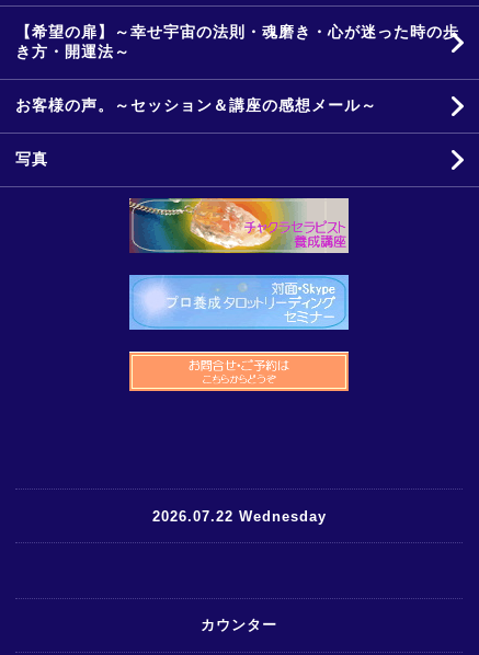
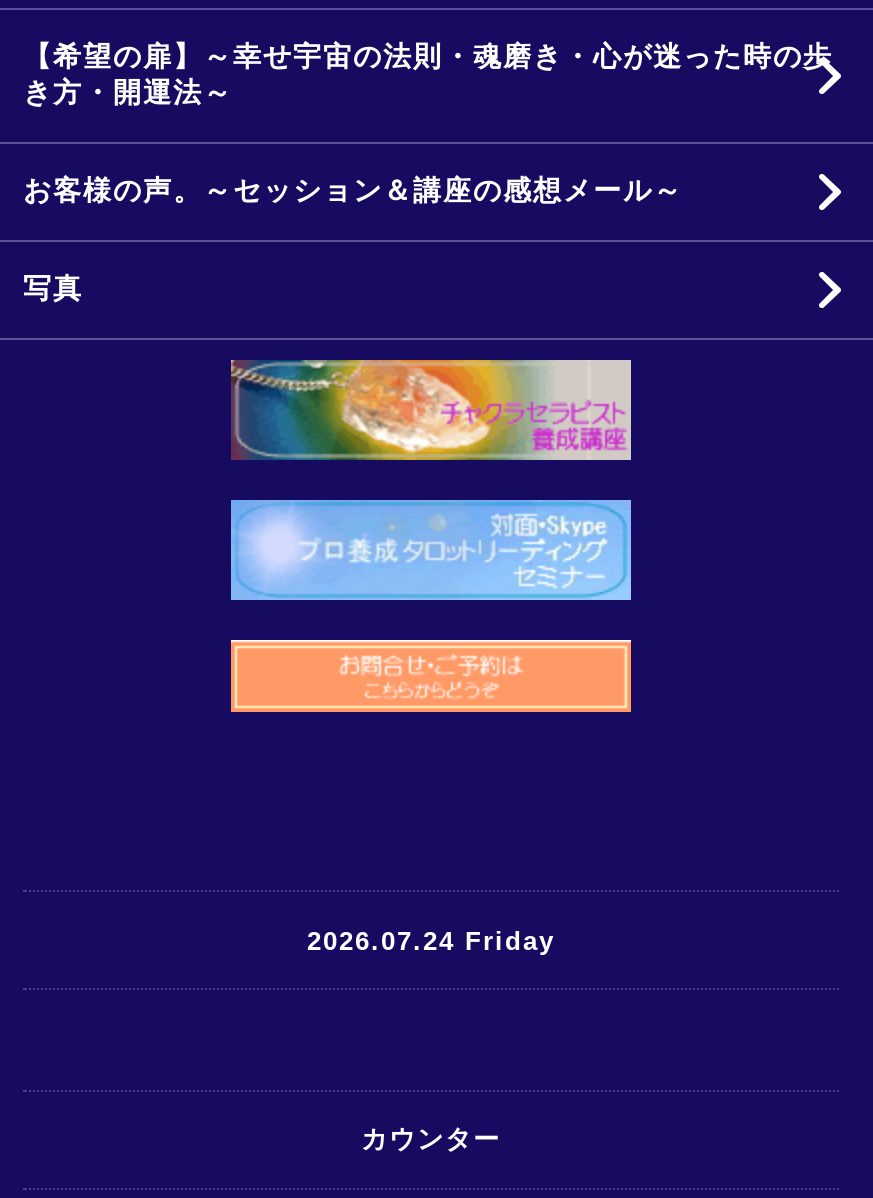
- 2026.07.22 Wednesday
+ 2026.07.24 Friday
